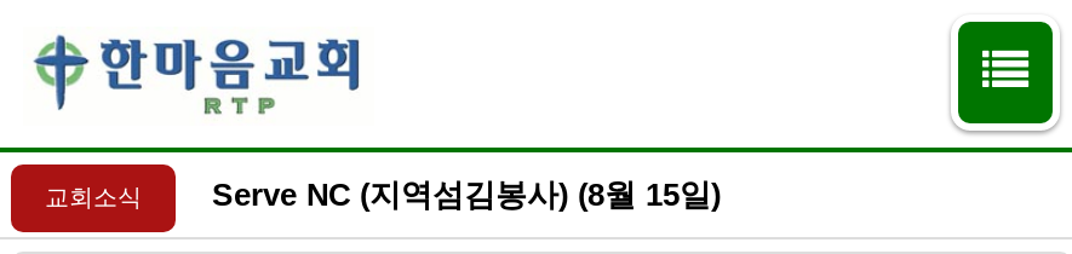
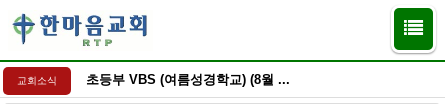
- Serve NC (지역섬김봉사) (8월 15일)
+ 초등부 VBS (여름성경학교) (8월 ...
